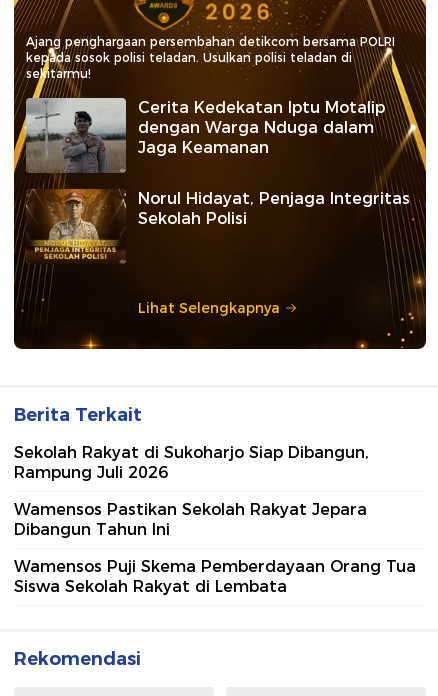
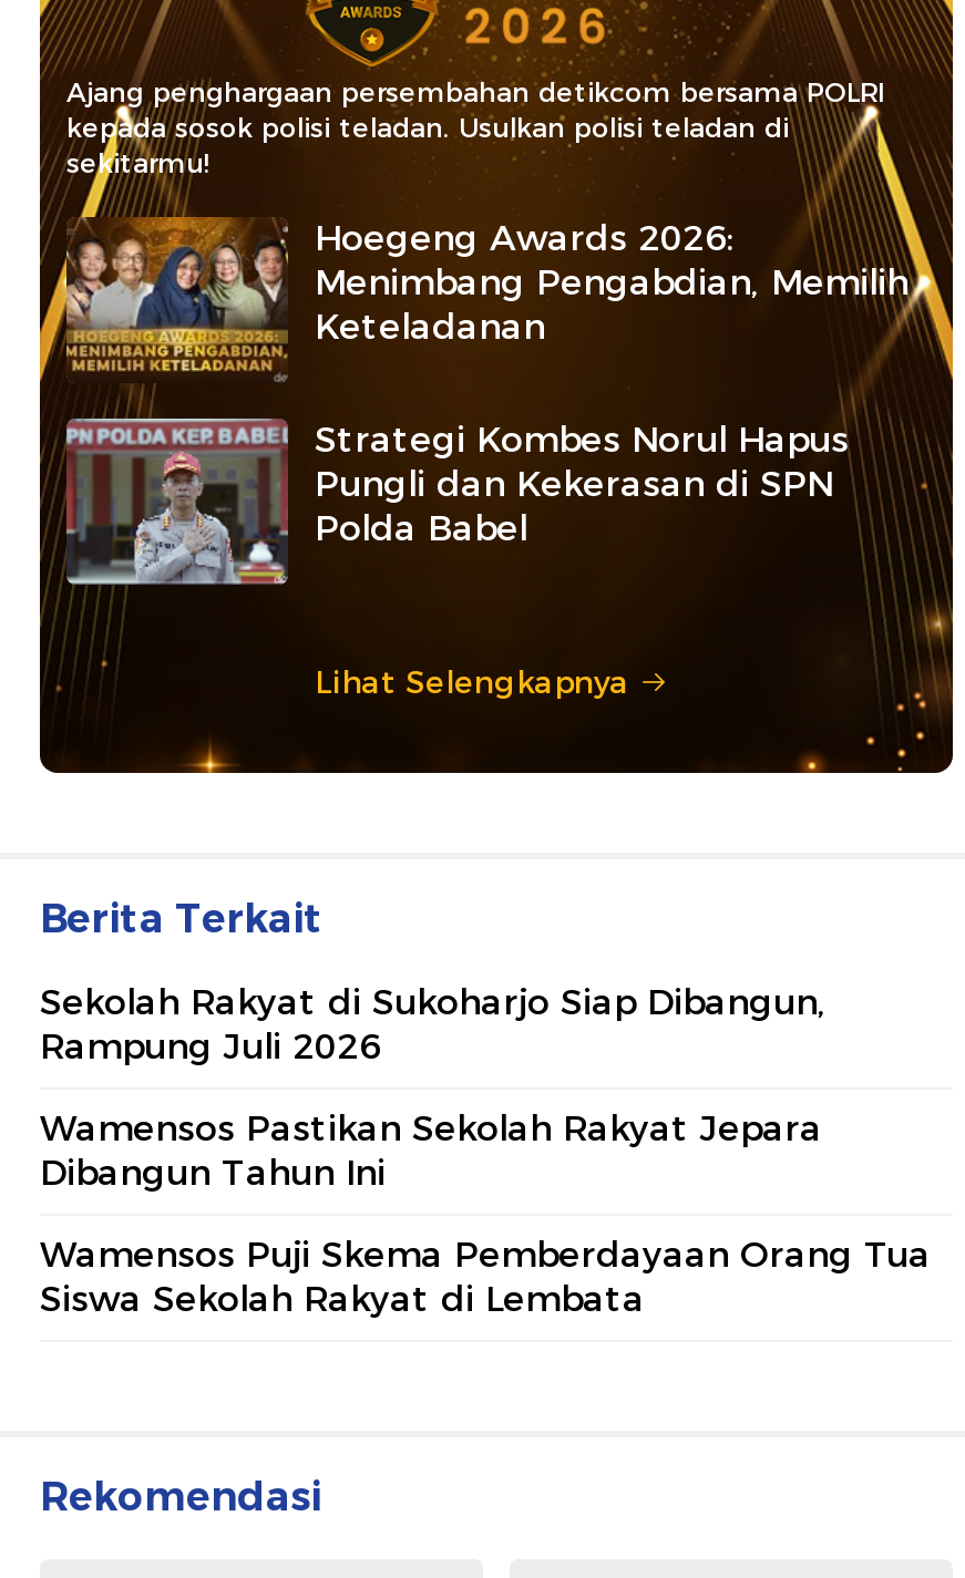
- [image]
- Cerita Kedekatan Iptu Motalip
- dengan Warga Nduga dalam
- Jaga Keamanan
+ [image]
+ Hoegeng Awards 2026:
+ Menimbang Pengabdian, Memilih
+ Keteladanan

- [image]
- Norul Hidayat, Penjaga Integritas
- Sekolah Polisi
+ [image]
+ Strategi Kombes Norul Hapus
+ Pungli dan Kekerasan di SPN
+ Polda Babel
